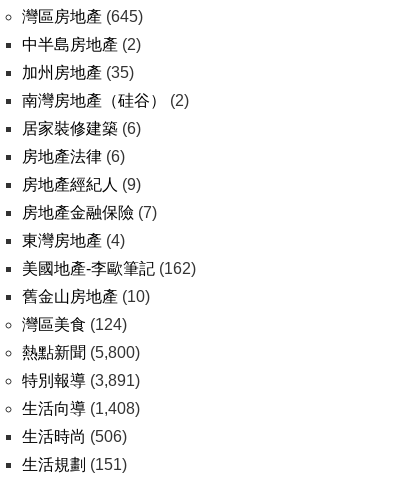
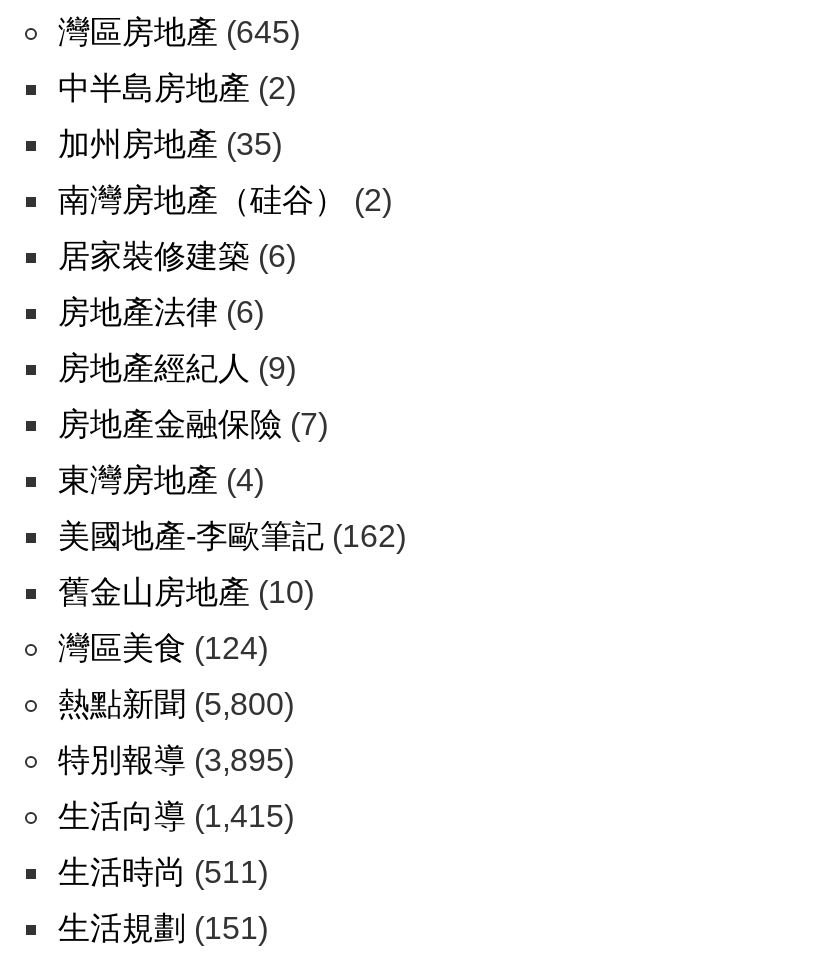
- 特別報導(3,891)
+ 特別報導(3,895)

- 生活向導(1,408)
+ 生活向導(1,415)

- 生活時尚(506)
+ 生活時尚(511)
